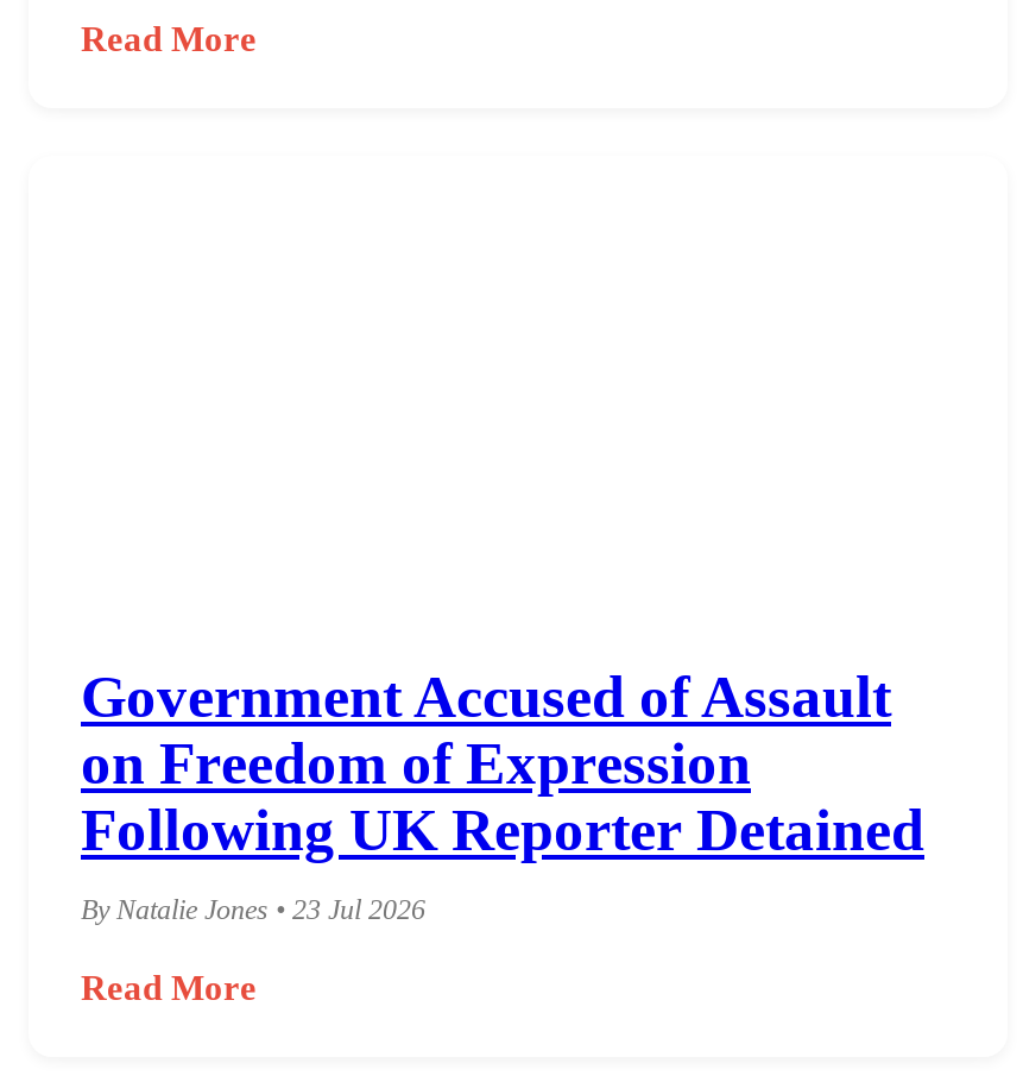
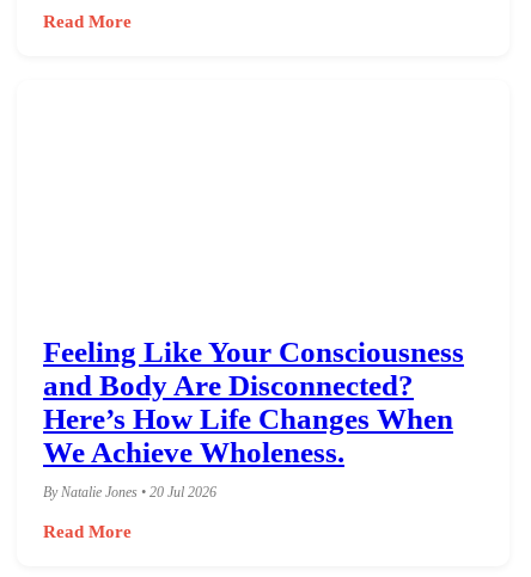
- Government Accused of Assault
- on Freedom of Expression
- Following UK Reporter Detained
+ Feeling Like Your Consciousness
+ and Body Are Disconnected?
+ Here’s How Life Changes When
+ We Achieve Wholeness.

- By Natalie Jones • 23 Jul 2026
+ By Natalie Jones • 20 Jul 2026
